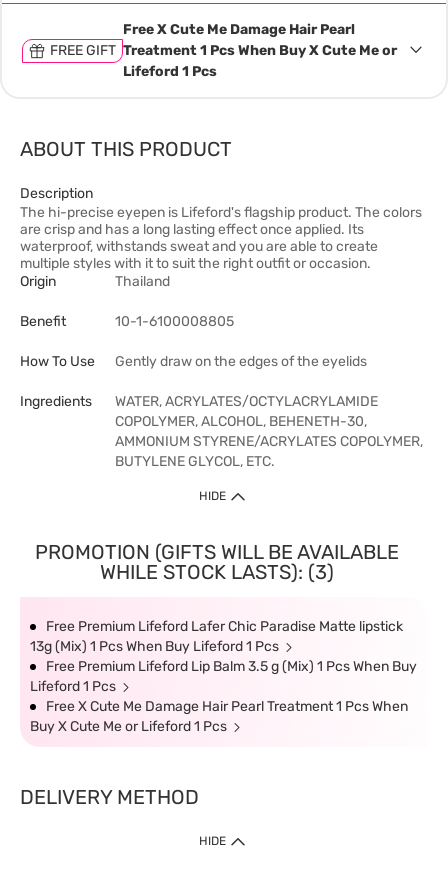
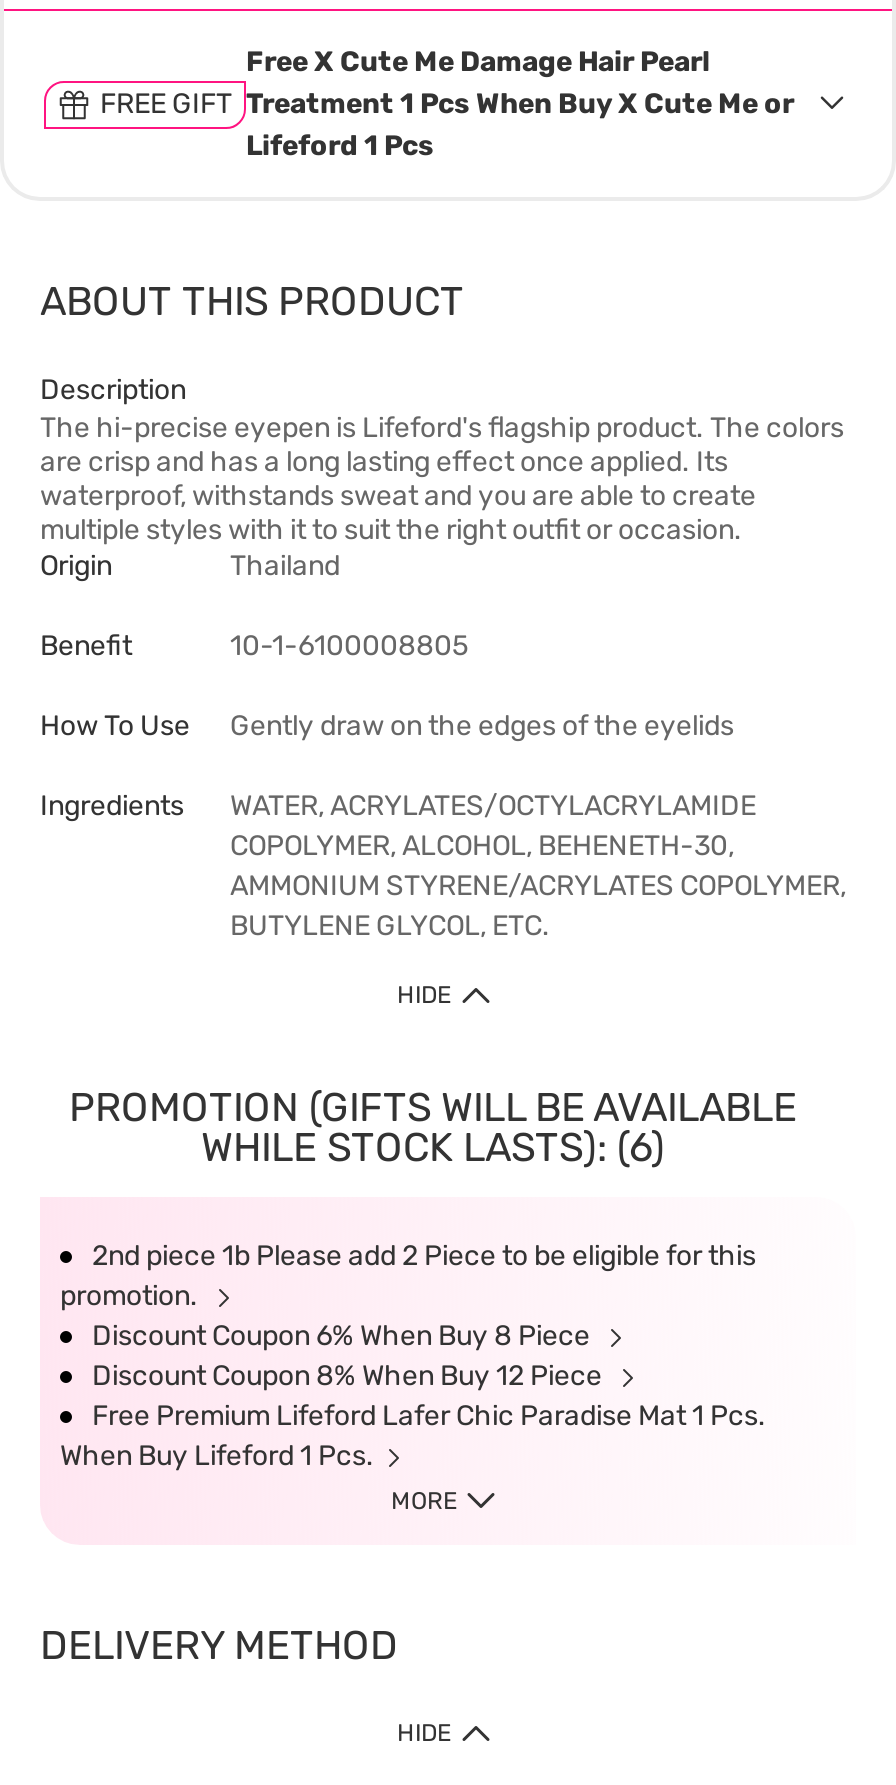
- WHILE STOCK LASTS): (3)
+ WHILE STOCK LASTS): (6)

- Free Premium Lifeford Lafer Chic Paradise Matte lipstick
- 13g (Mix) 1 Pcs When Buy Lifeford 1 Pcs
- Free Premium Lifeford Lip Balm 3.5 g (Mix) 1 Pcs When Buy
- Lifeford 1 Pcs
- Free X Cute Me Damage Hair Pearl Treatment 1 Pcs When
- Buy X Cute Me or Lifeford 1 Pcs
+ 2nd piece 1b Please add 2 Piece to be eligible for this
+ promotion.
+ Discount Coupon 6% When Buy 8 Piece
+ Discount Coupon 8% When Buy 12 Piece
+ Free Premium Lifeford Lafer Chic Paradise Mat 1 Pcs.
+ When Buy Lifeford 1 Pcs.
+ MORE
